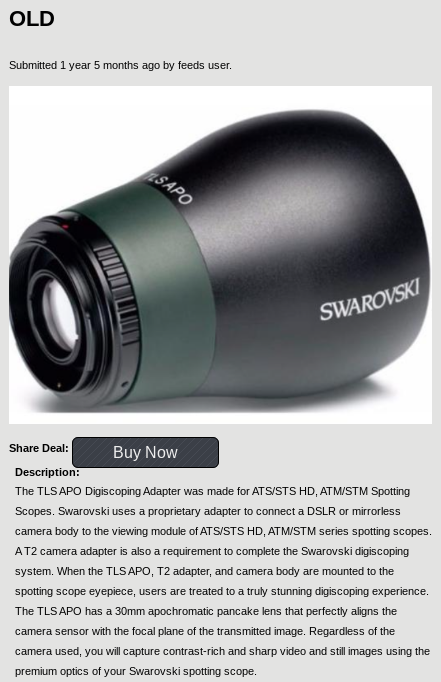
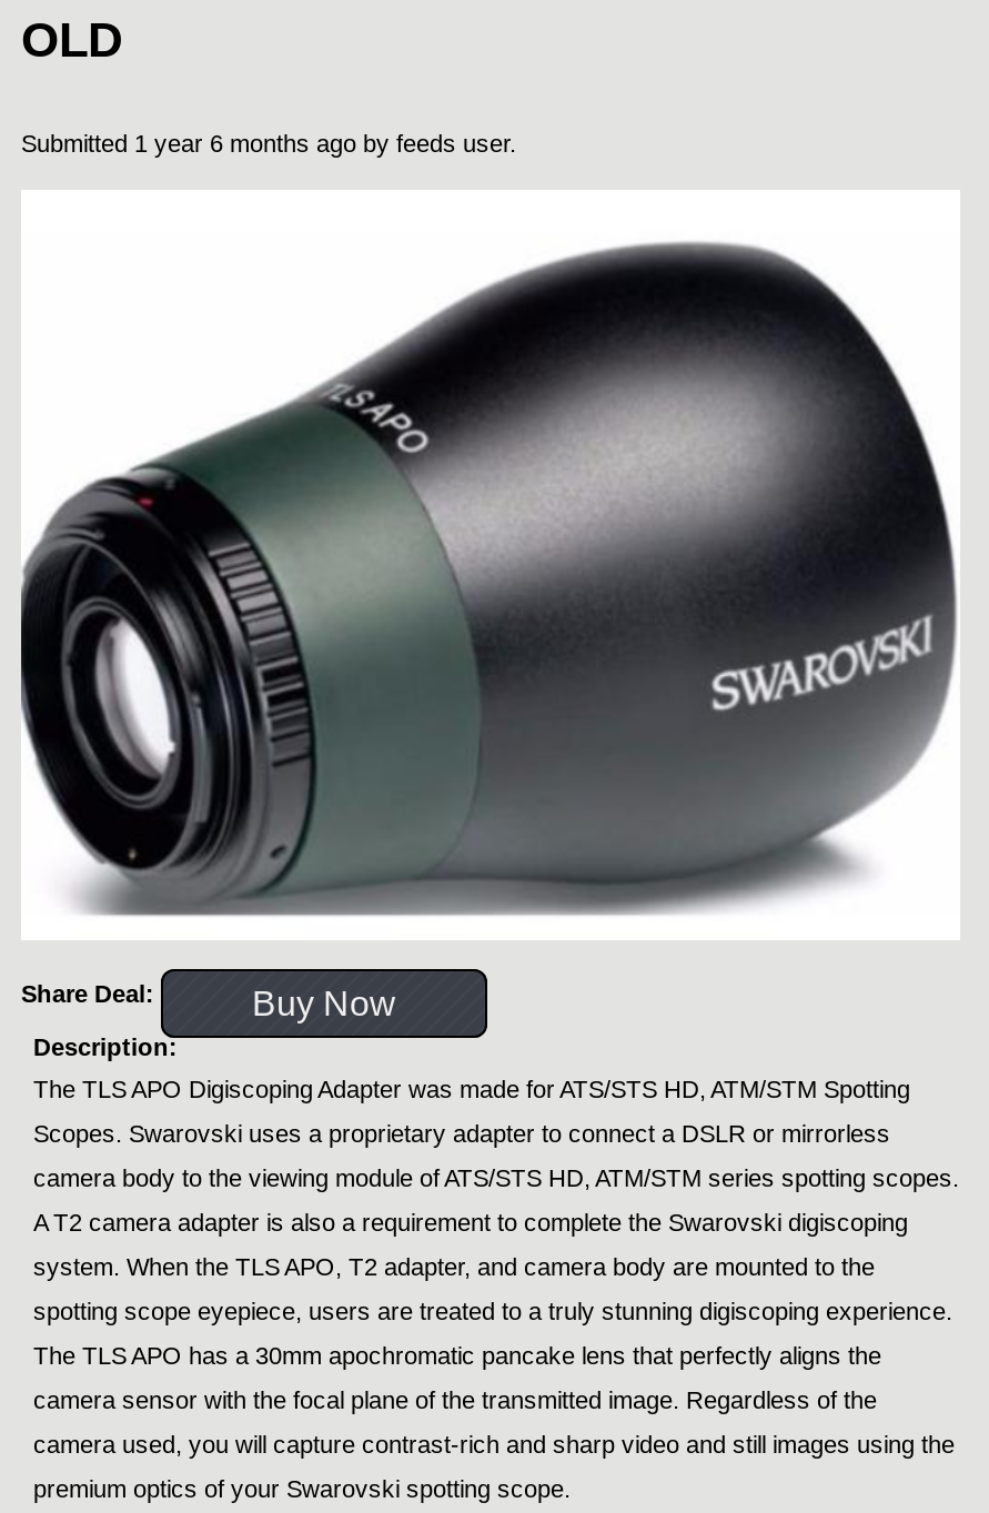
- Submitted 1 year 5 months ago by feeds user.
+ Submitted 1 year 6 months ago by feeds user.
